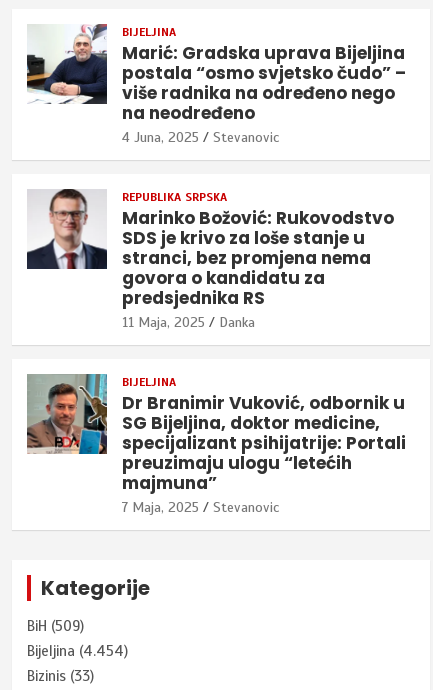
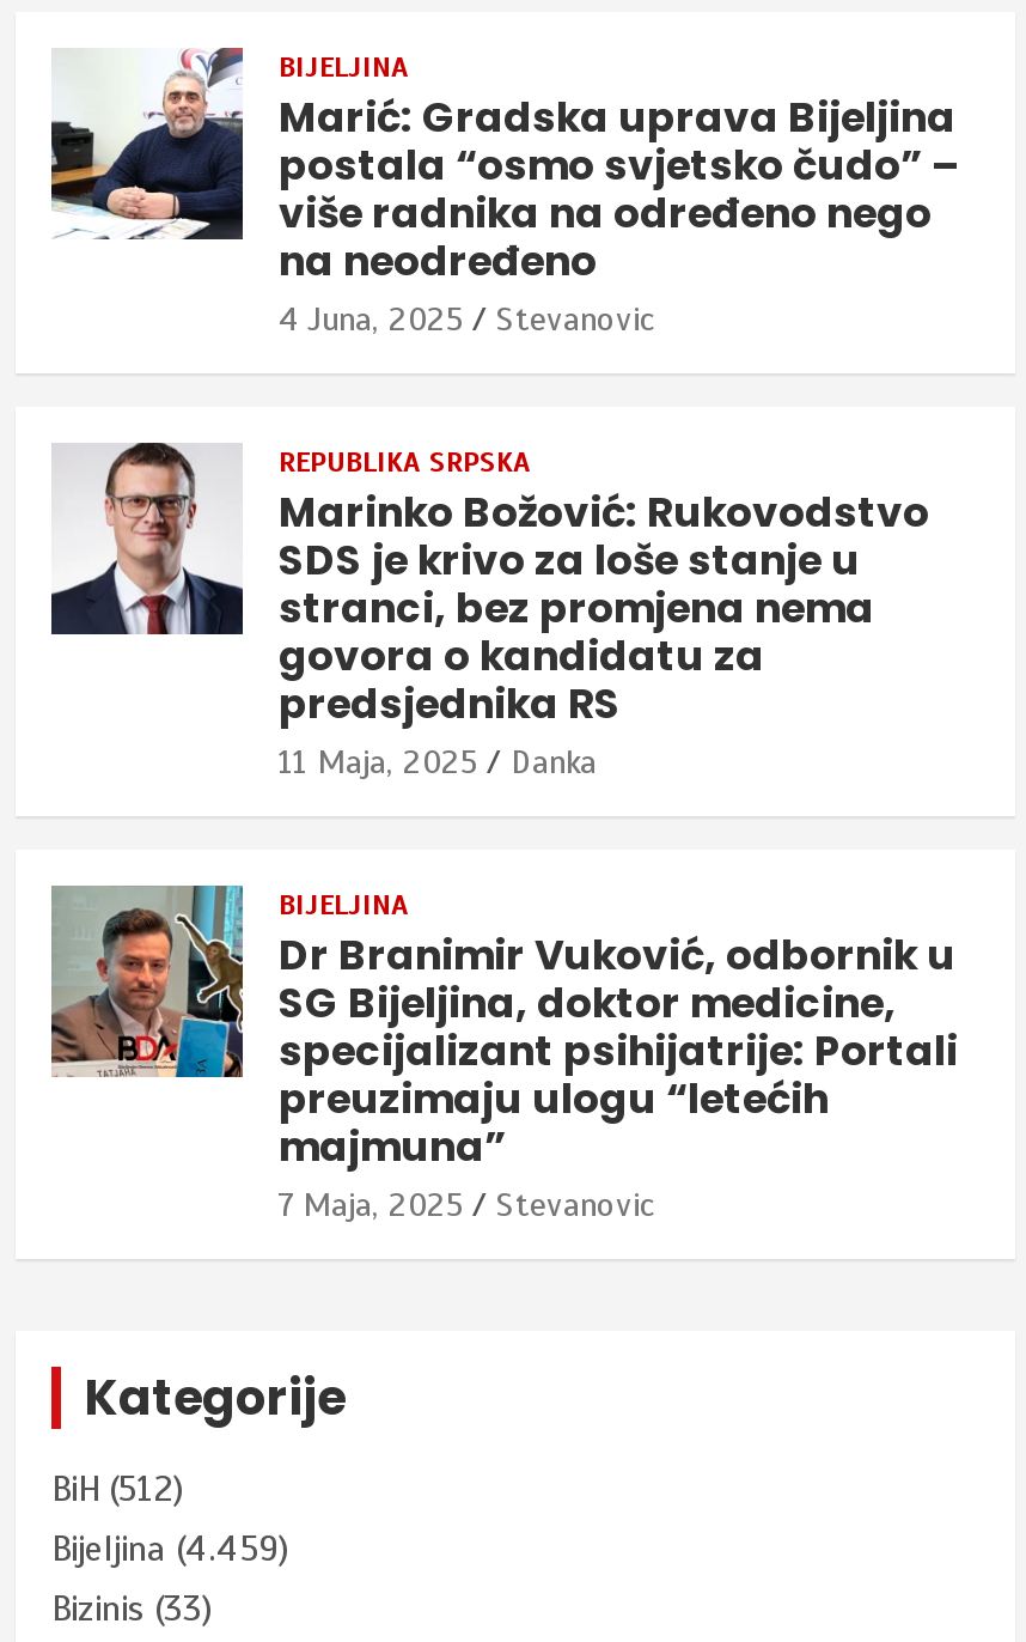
- BiH (509)
+ BiH (512)

- Bijeljina (4.454)
+ Bijeljina (4.459)
